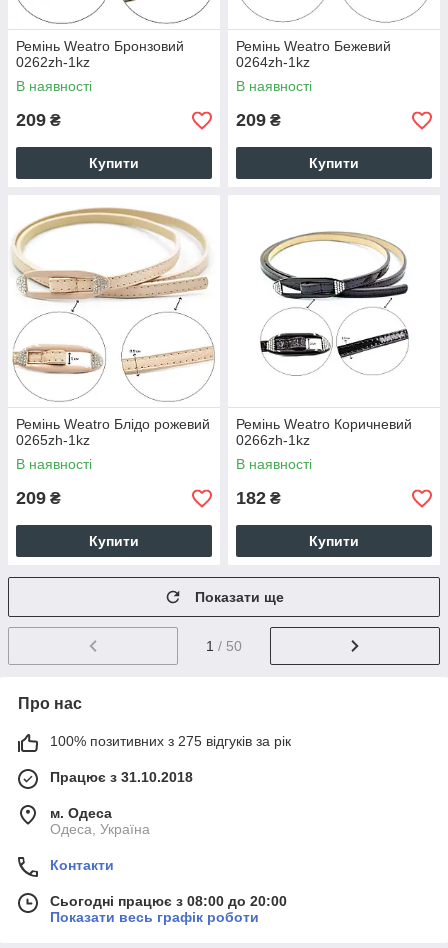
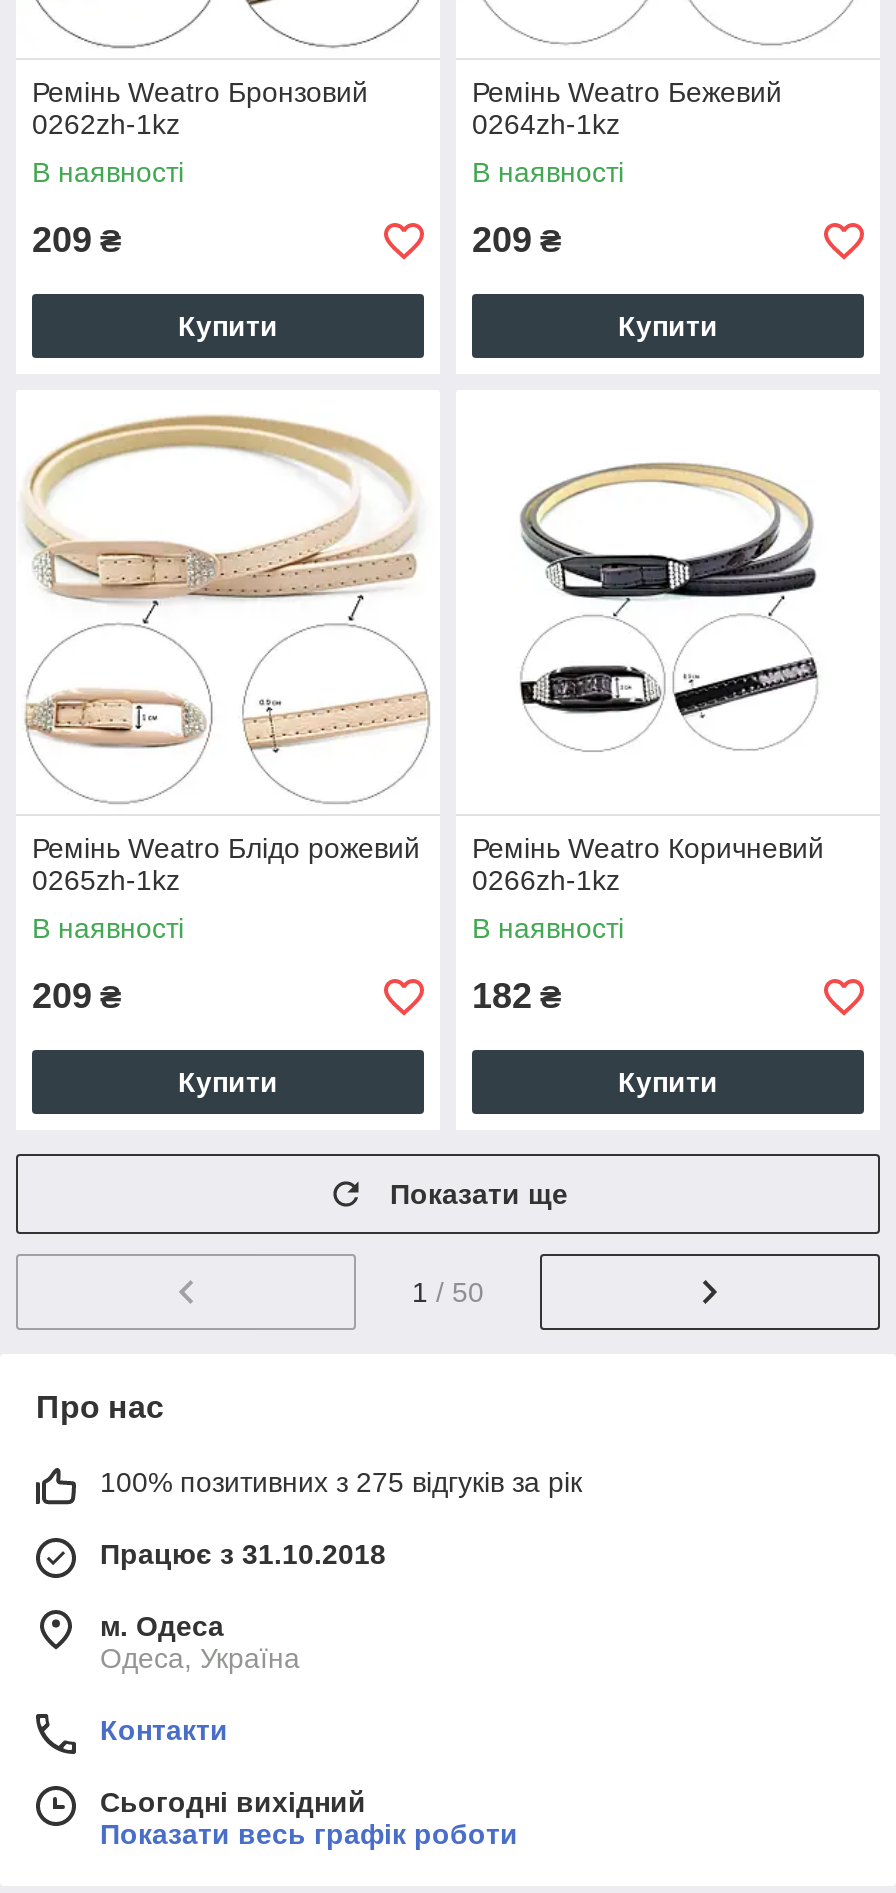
- Сьогодні працює з 08:00 до 20:00
+ Сьогодні вихідний
